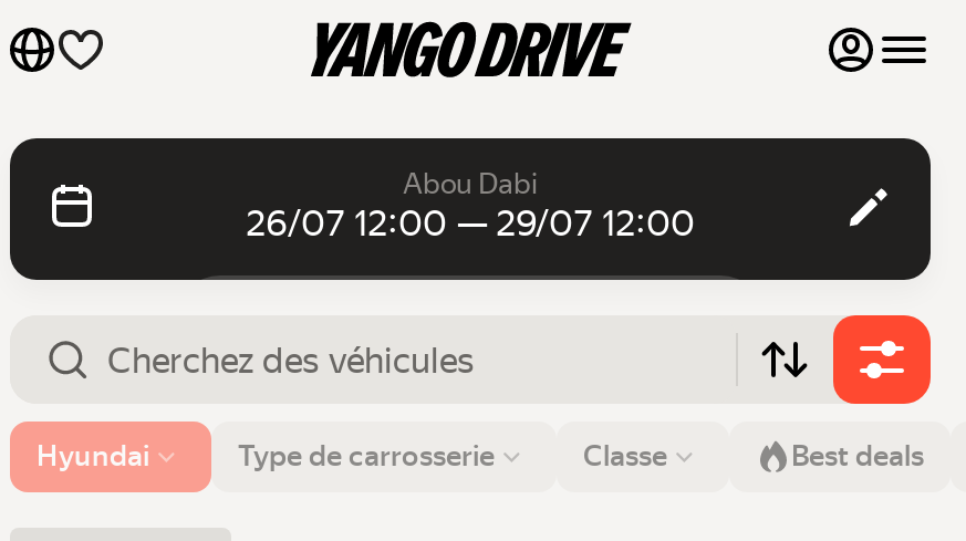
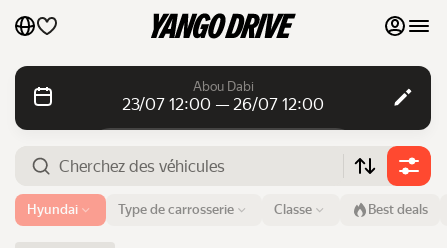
- 26/07 12:00 — 29/07 12:00
+ 23/07 12:00 — 26/07 12:00
